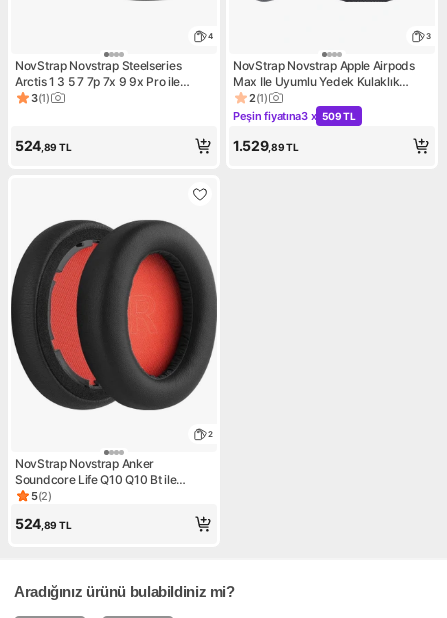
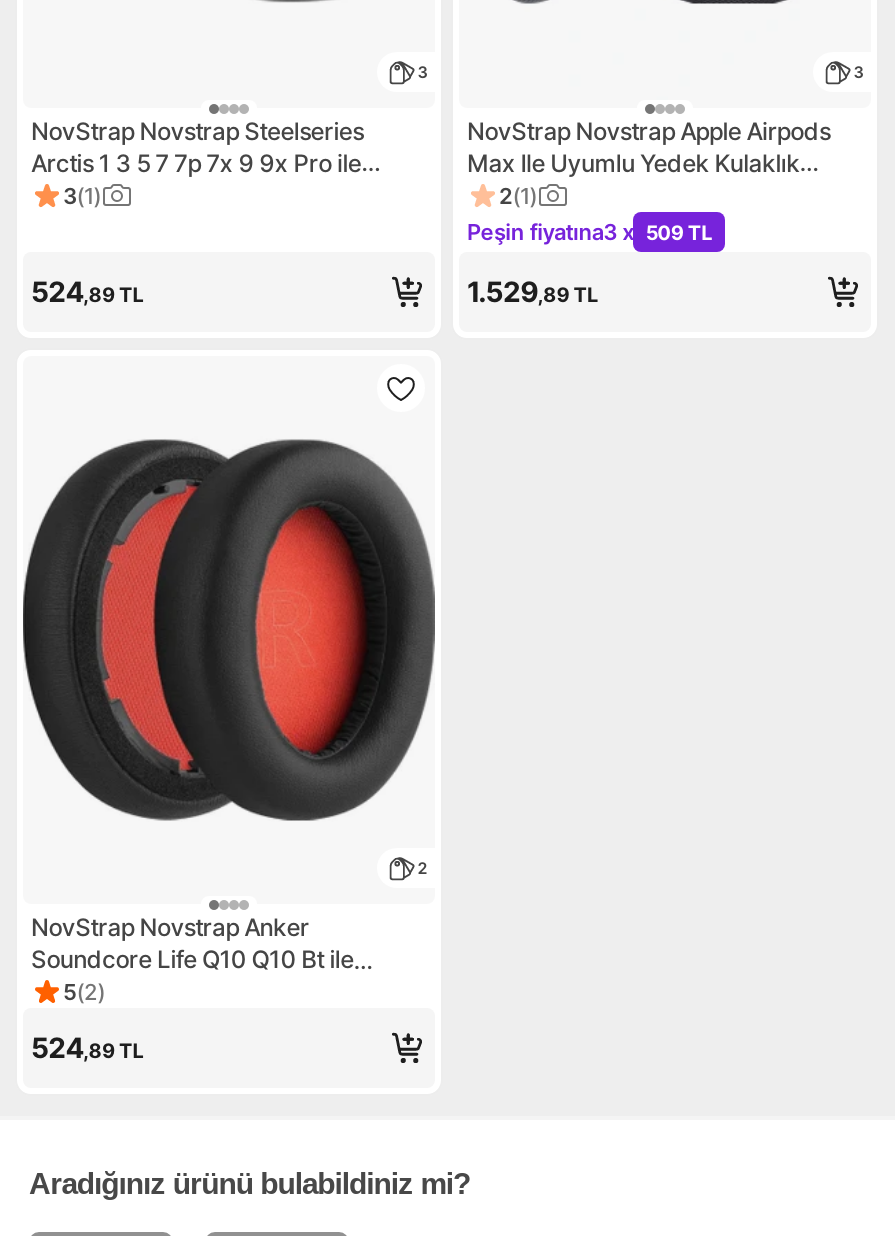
- 4
+ 3
